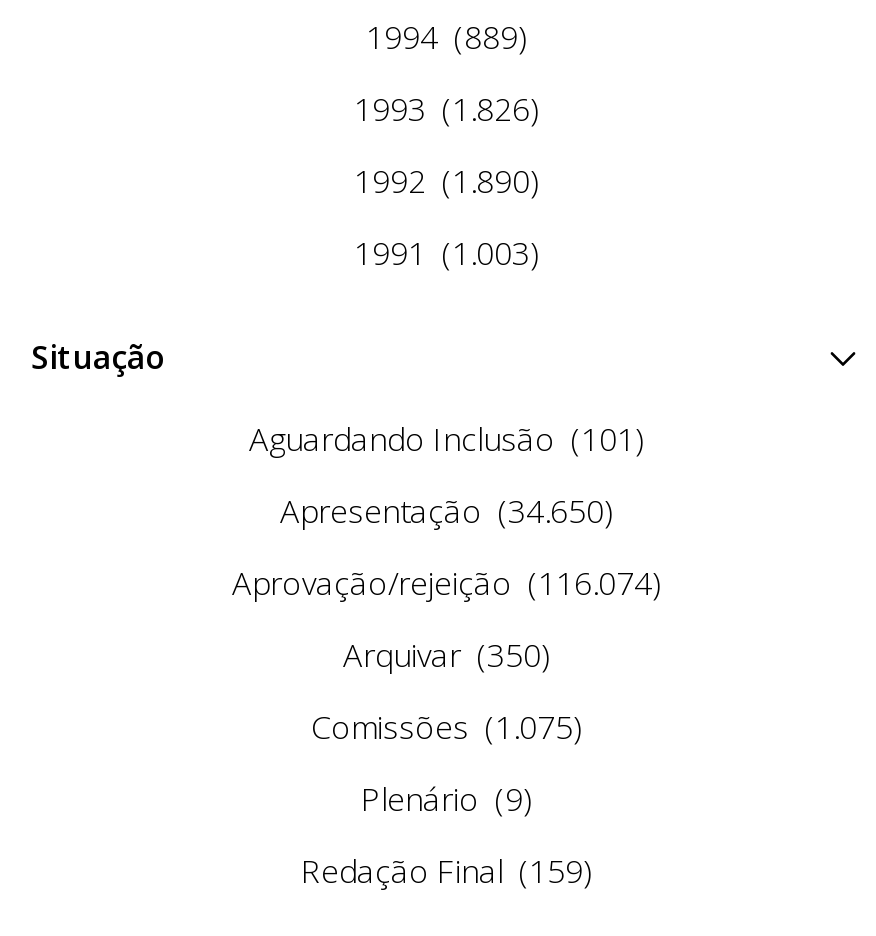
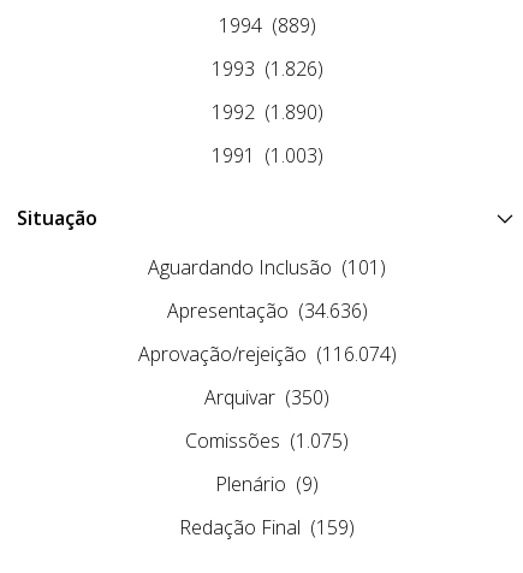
- Apresentação (34.650)
+ Apresentação (34.636)
